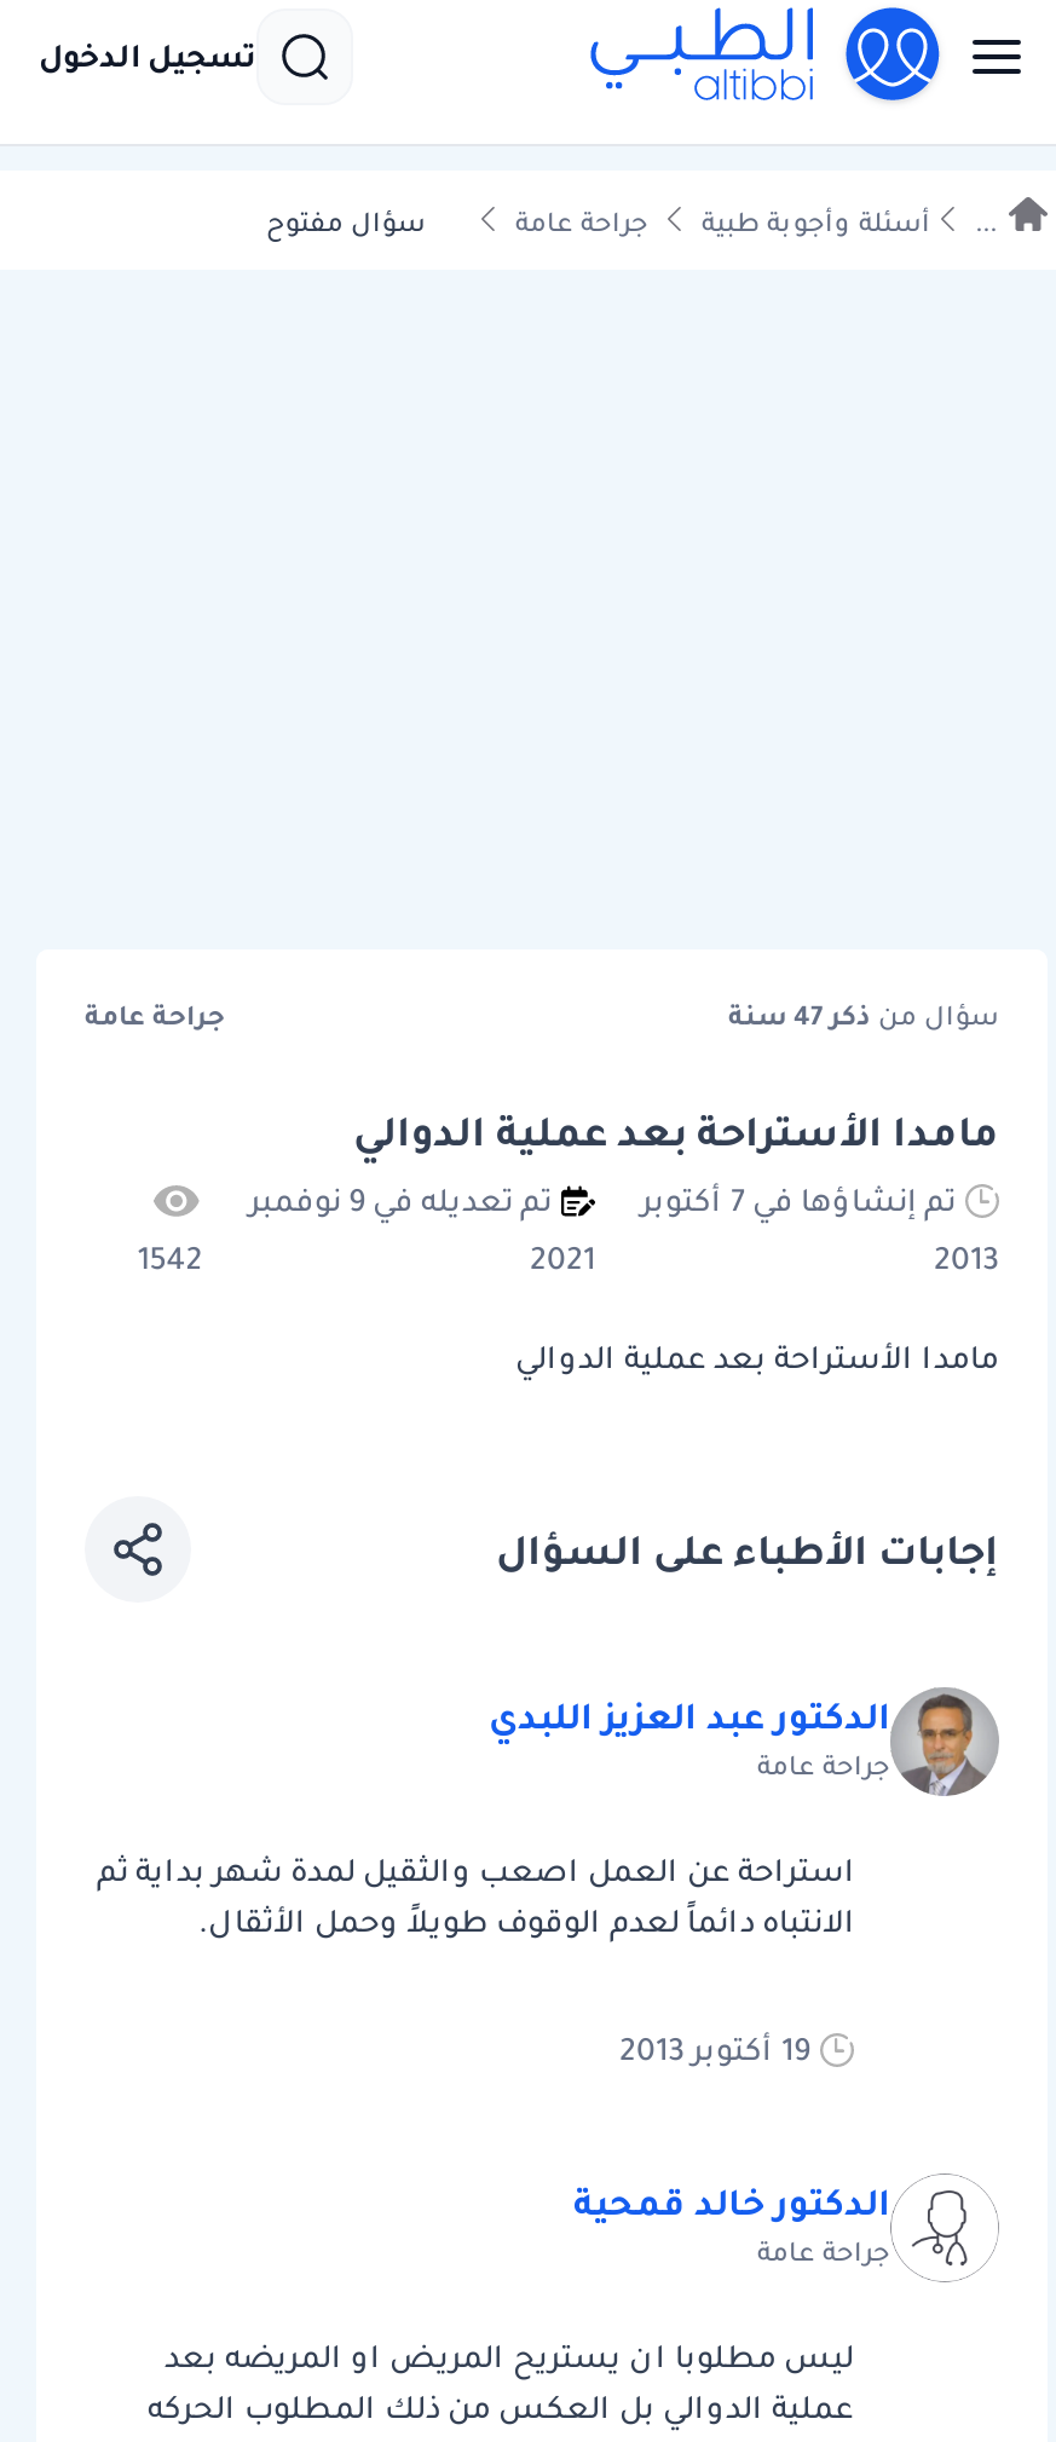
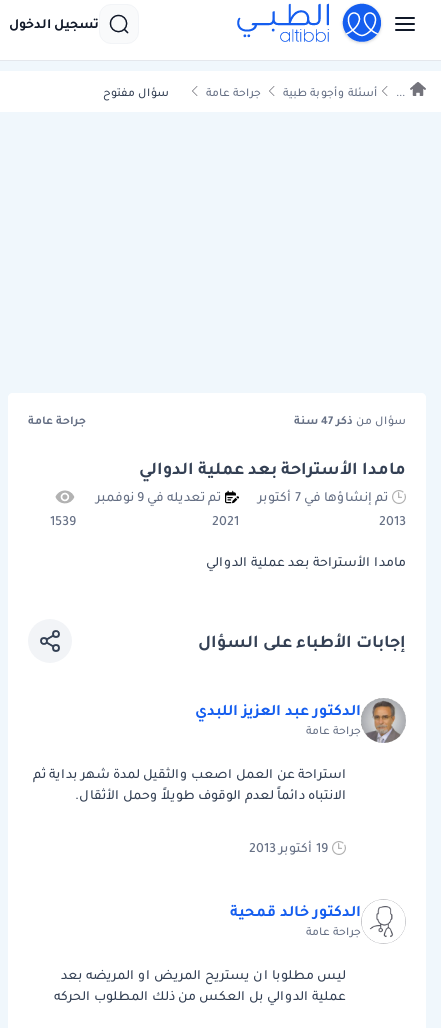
- 1542
+ 1539
